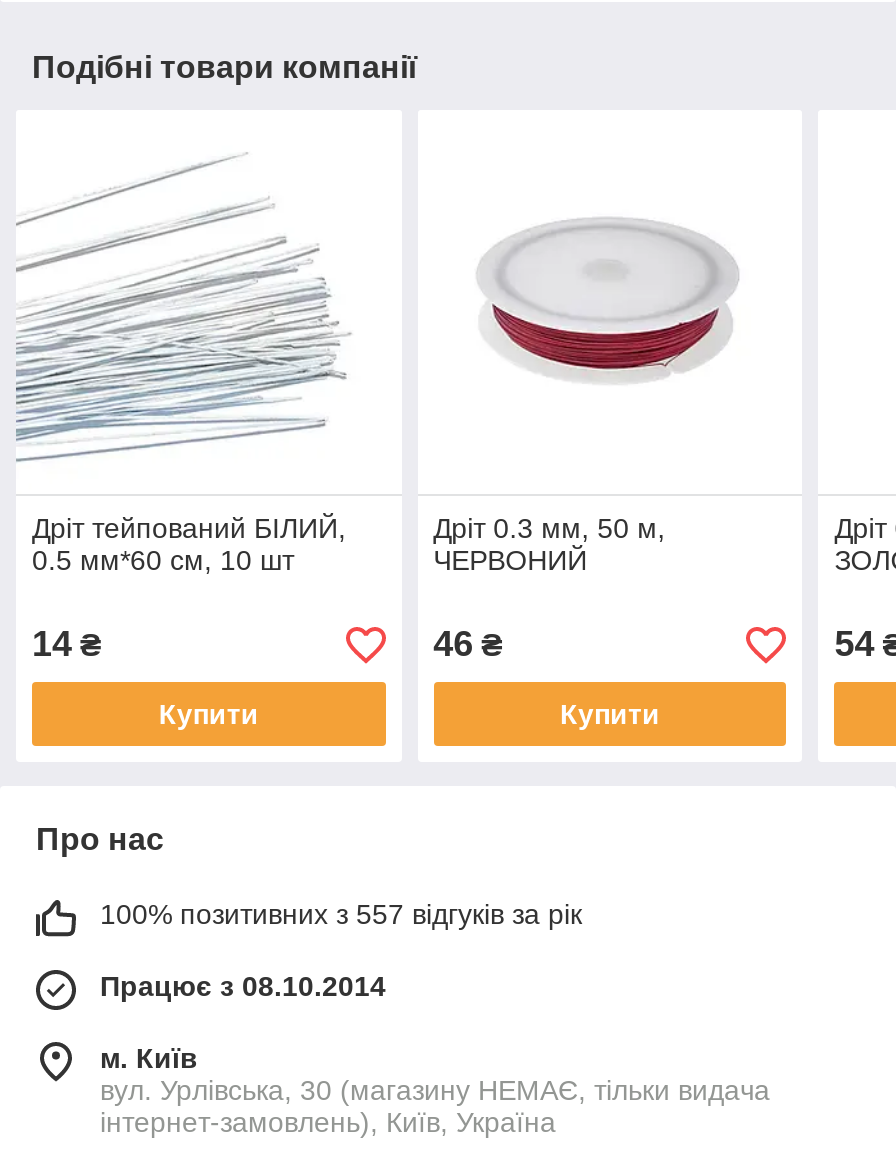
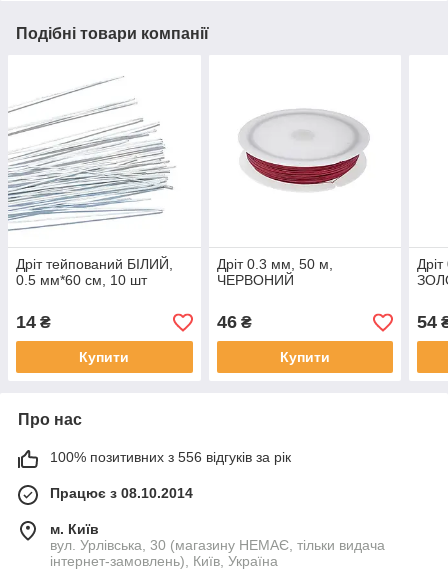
- 100% позитивних з 557 відгуків за рік
+ 100% позитивних з 556 відгуків за рік
